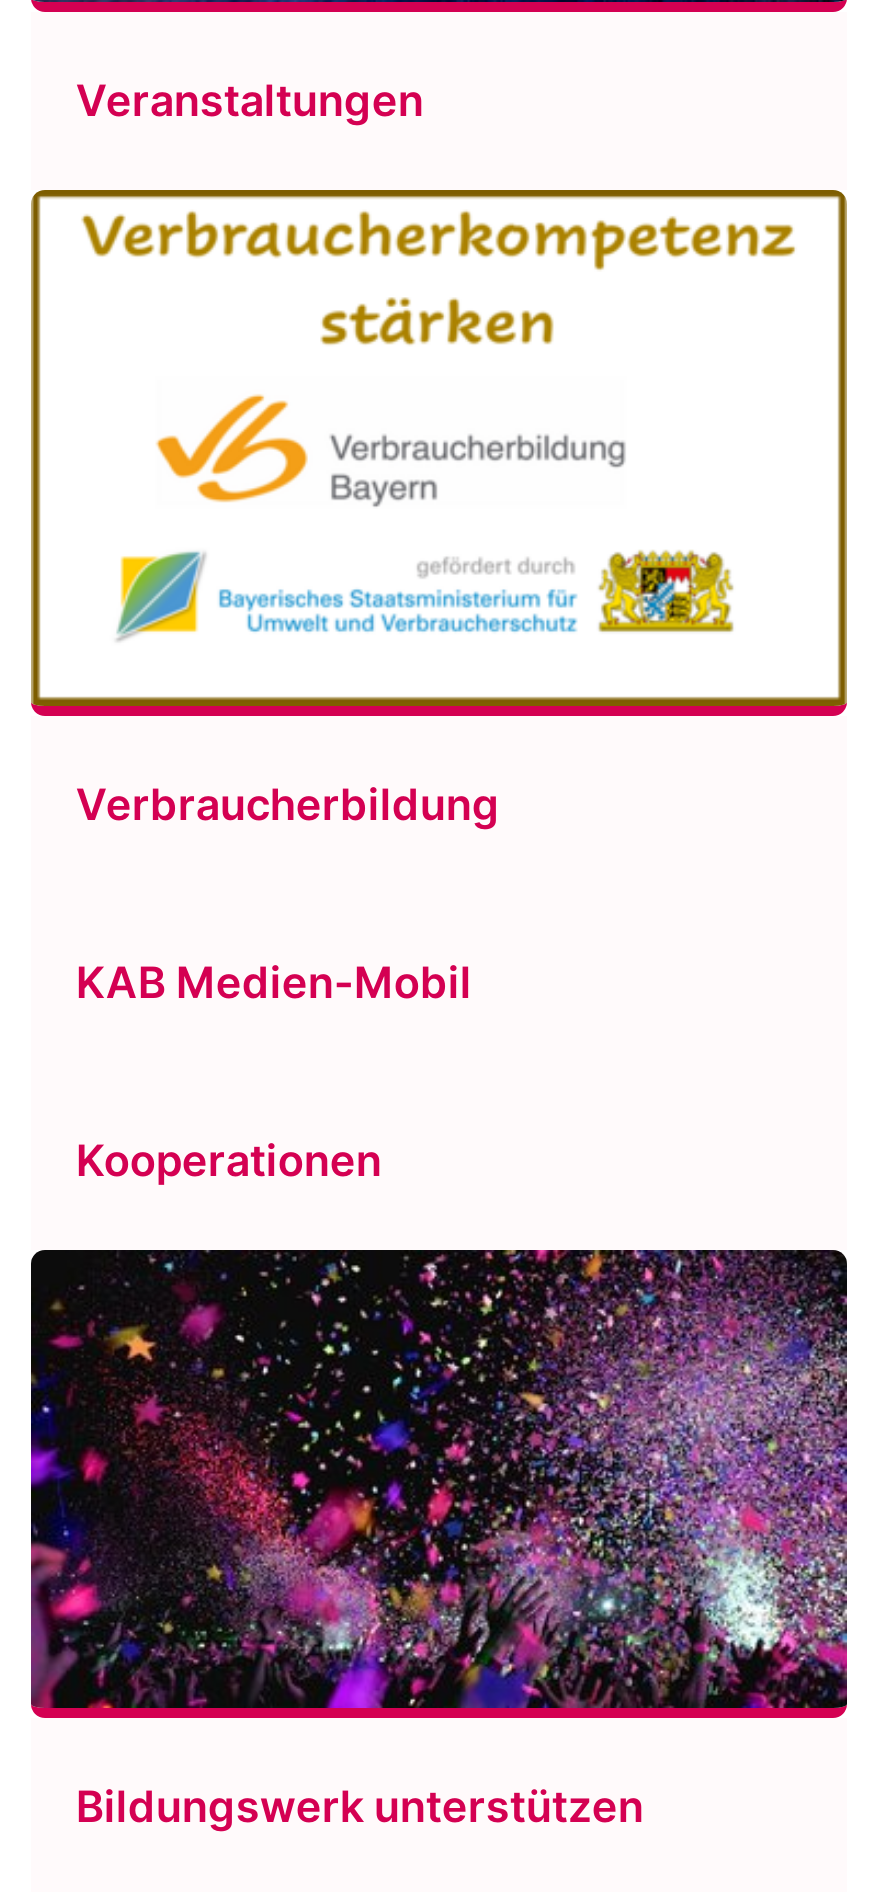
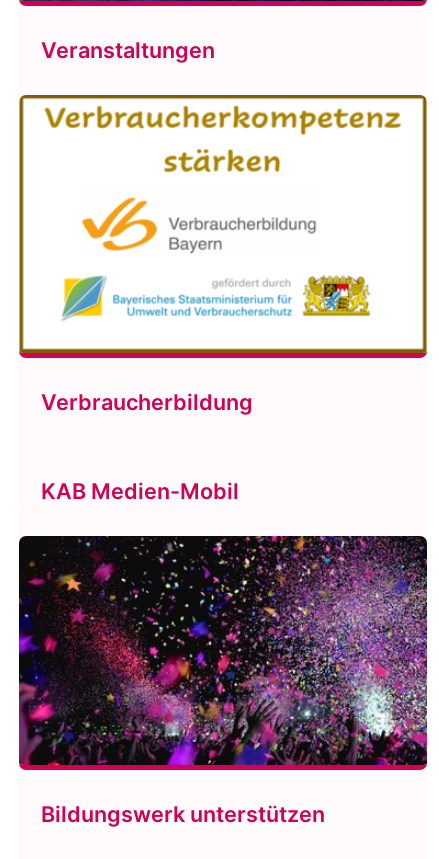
- Kooperationen
